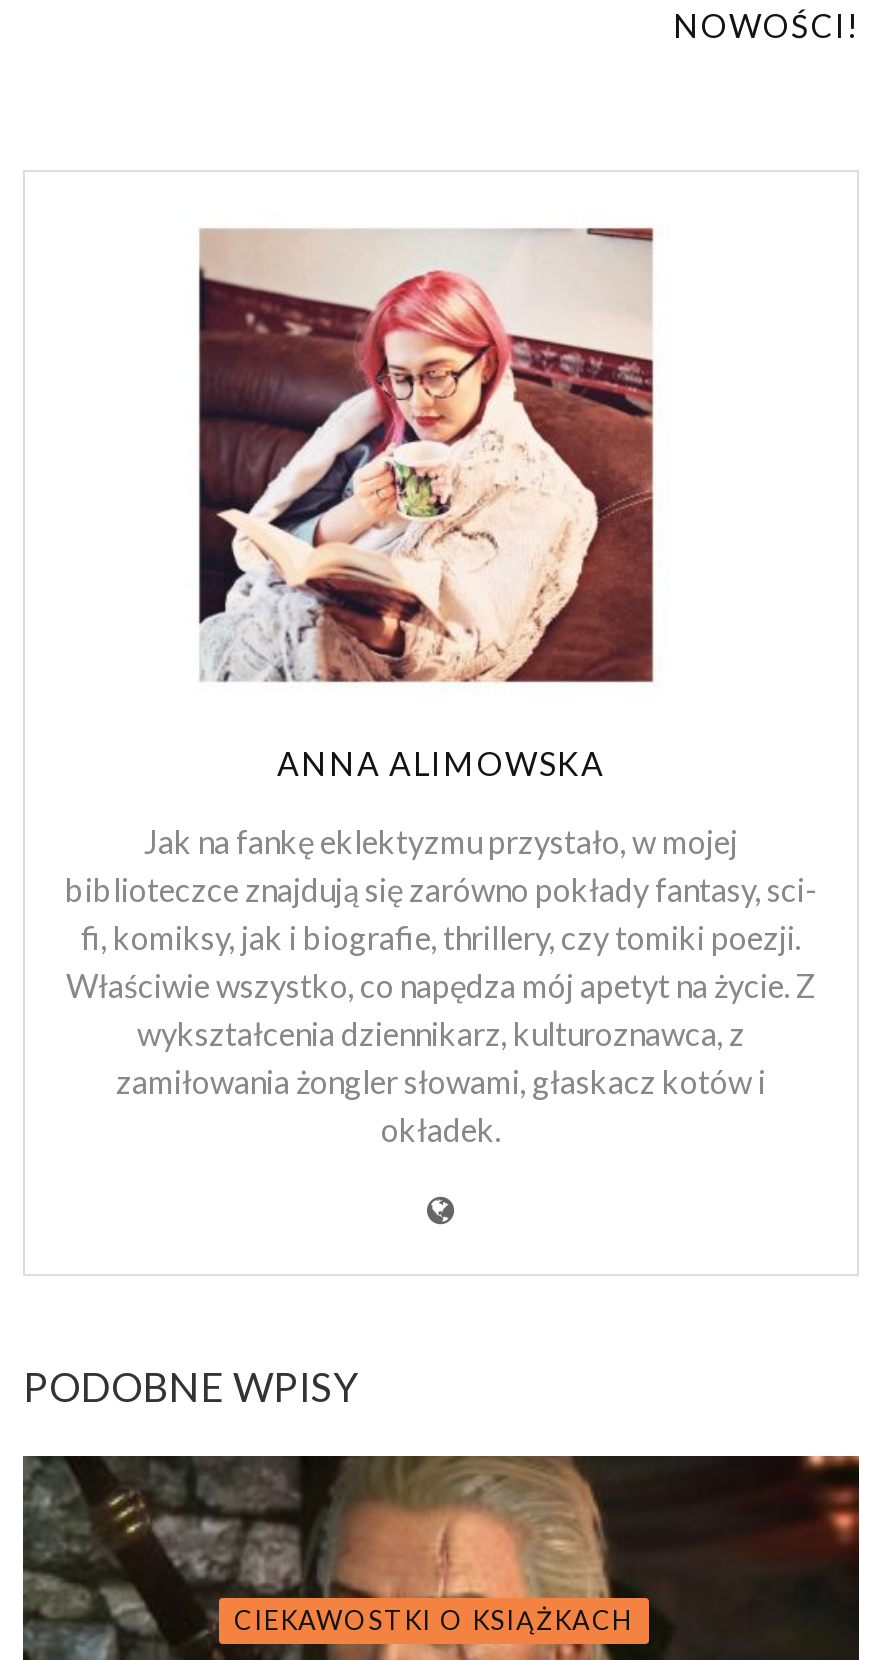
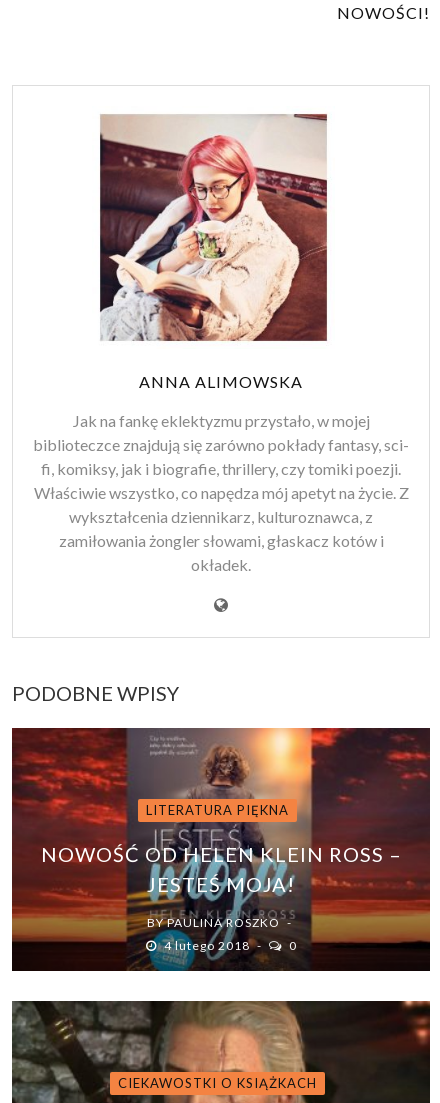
+ [image]
+ LITERATURA PIĘKNA
+ NOWOŚĆ OD HELEN KLEIN ROSS –
+ JESTEŚ MOJA!
+ BY PAULINA ROSZKO
+ 4 lutego 2018
+ 0
